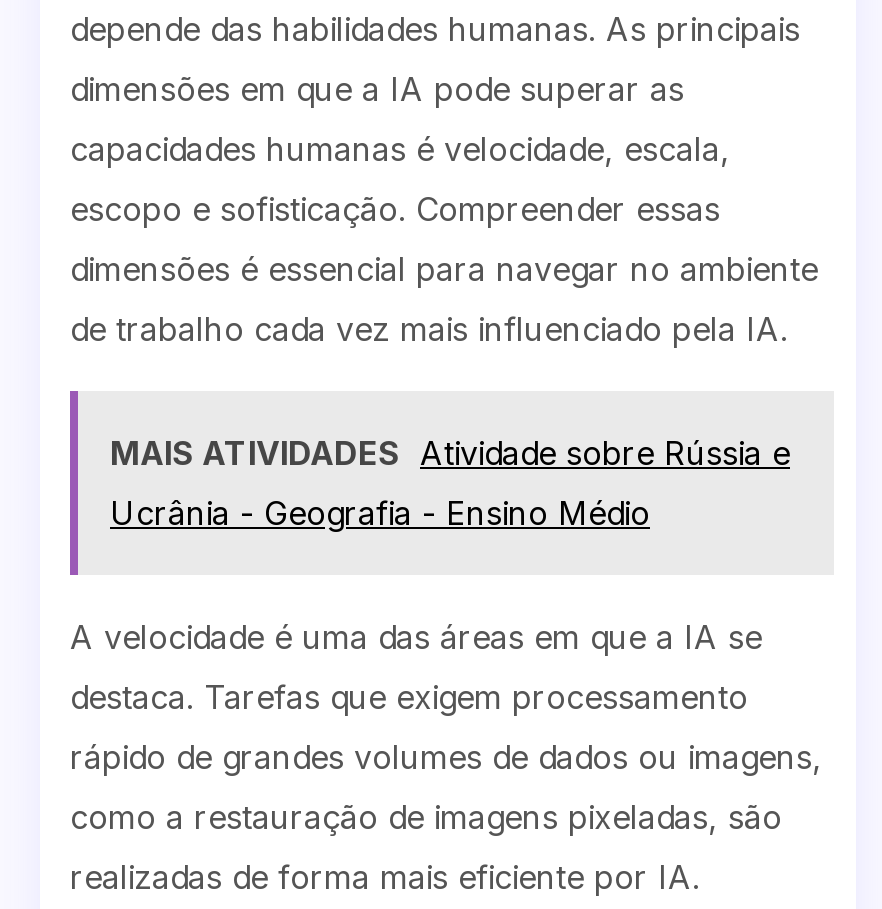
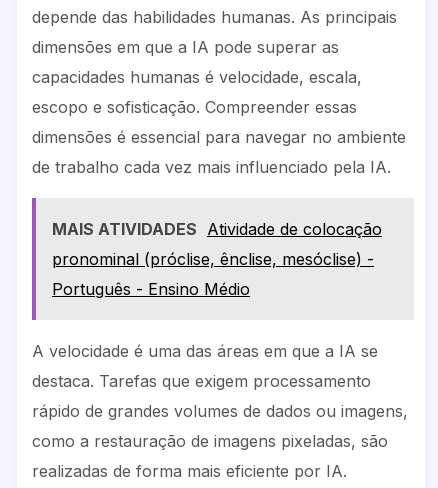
- MAIS ATIVIDADES Atividade sobre Rússia e
- Ucrânia - Geografia - Ensino Médio
+ MAIS ATIVIDADES Atividade de colocação
+ pronominal (próclise, ênclise, mesóclise) -
+ Português - Ensino Médio
